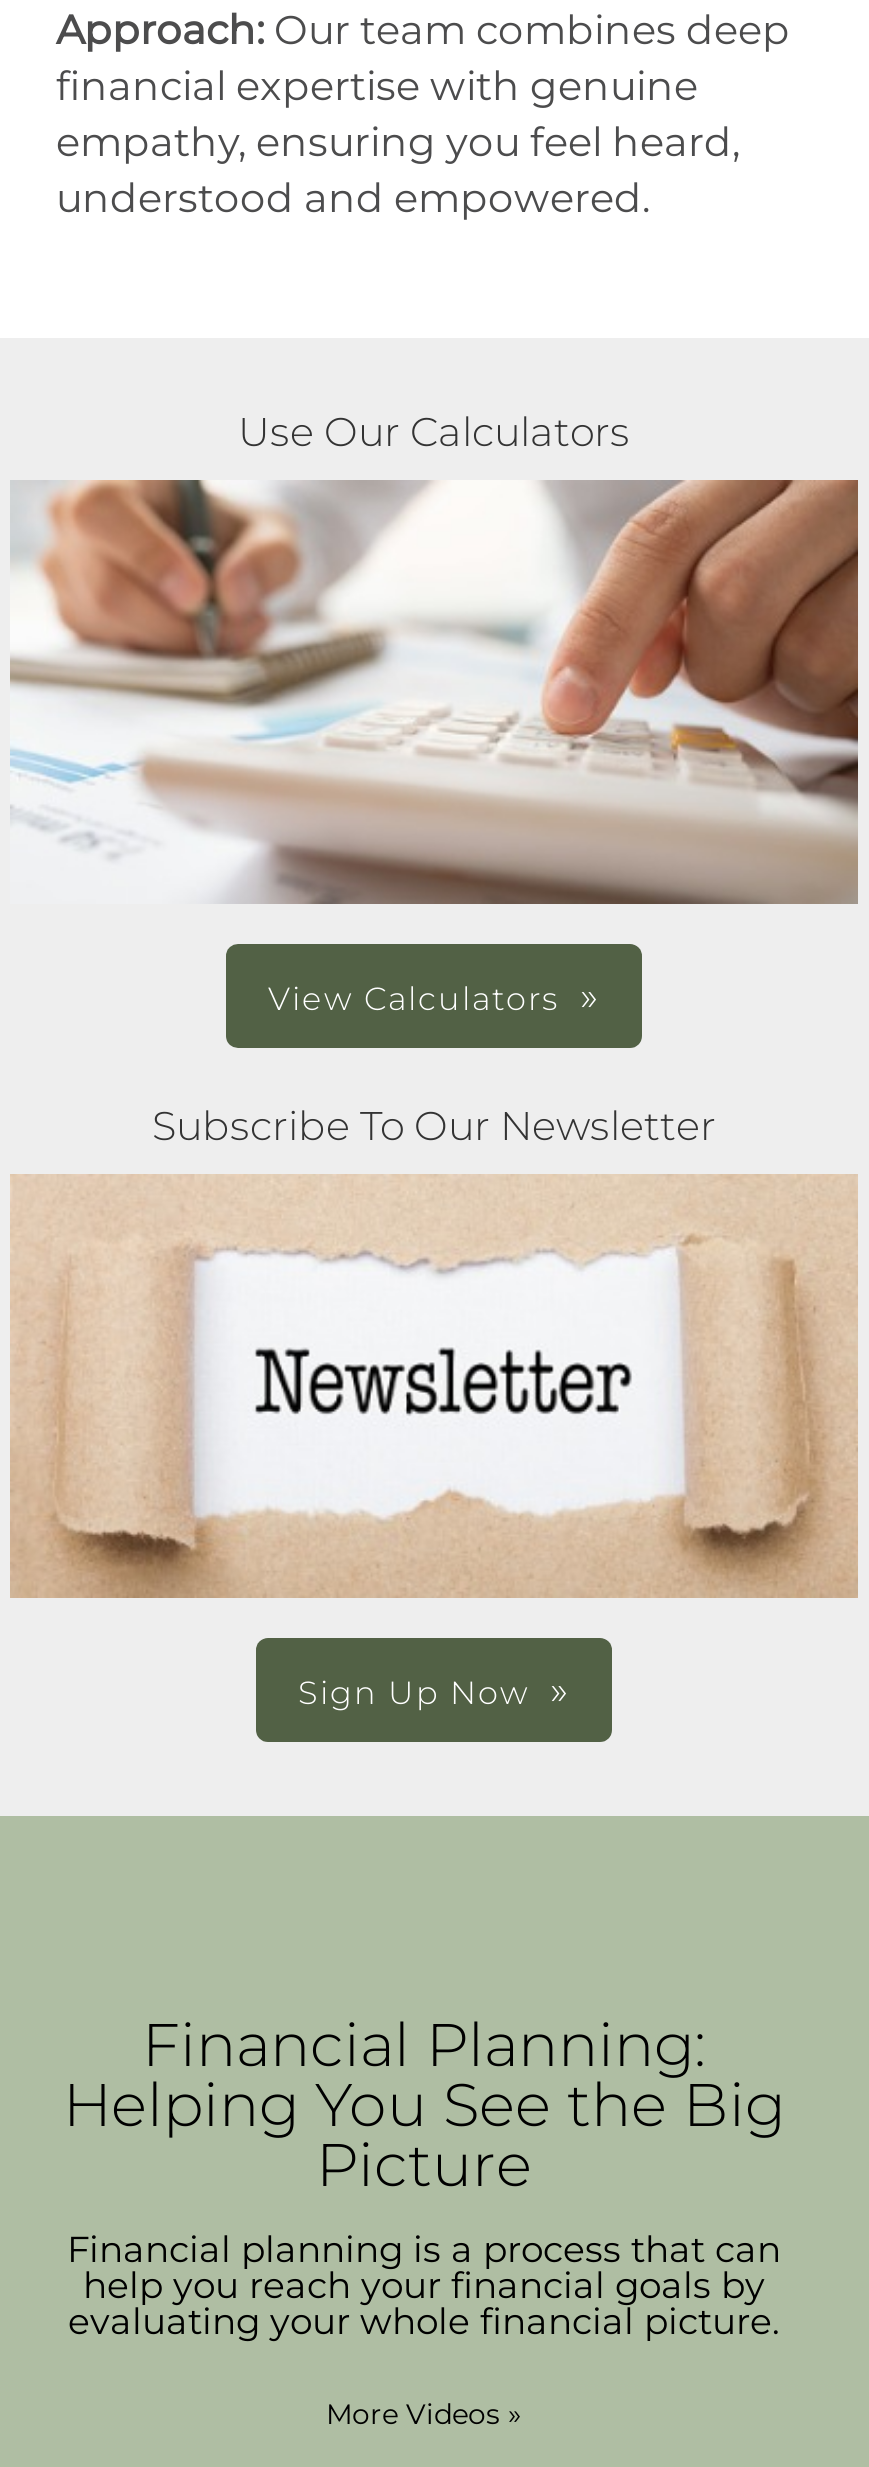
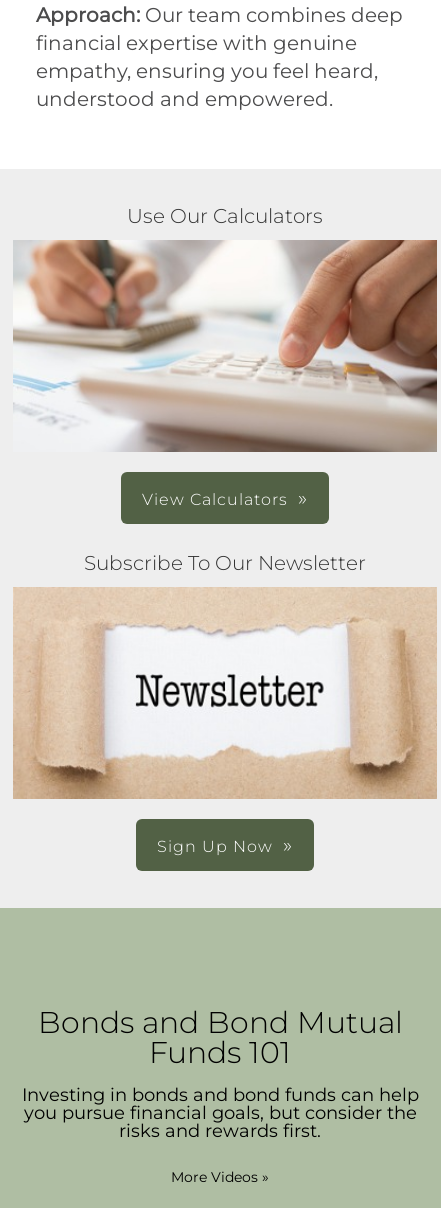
- Financial Planning:
- Helping You See the Big
- Picture
- Financial planning is a process that can
- help you reach your financial goals by
- evaluating your whole financial picture.
+ Bonds and Bond Mutual
+ Funds 101
+ Investing in bonds and bond funds can help
+ you pursue financial goals, but consider the
+ risks and rewards first.
